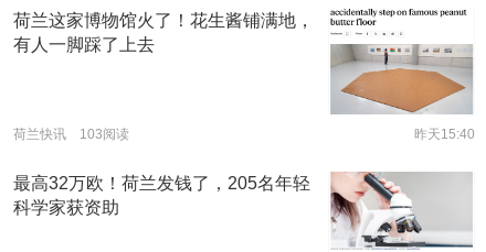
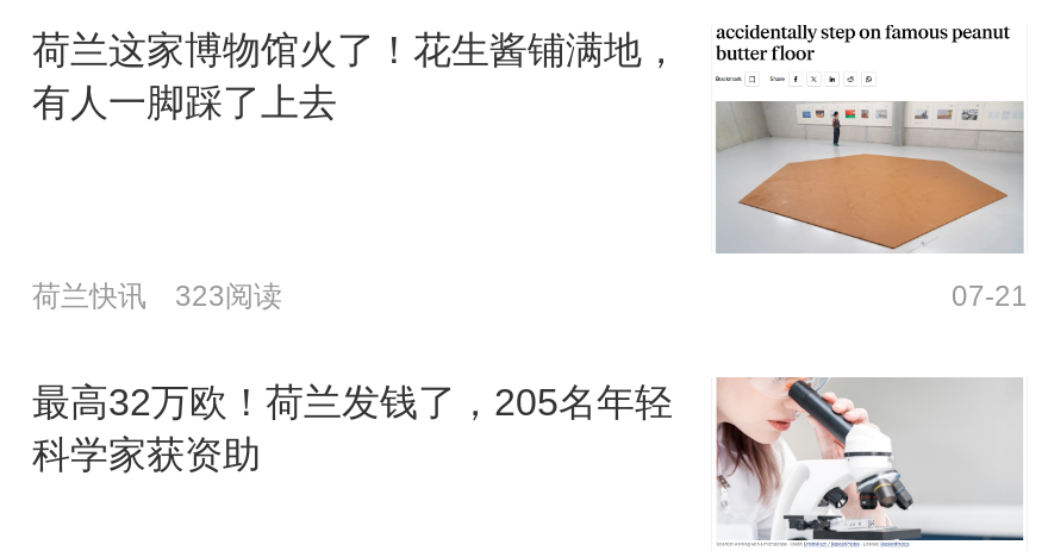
- 荷兰快讯 103阅读
- 昨天15:40
+ 荷兰快讯 323阅读
+ 07-21
